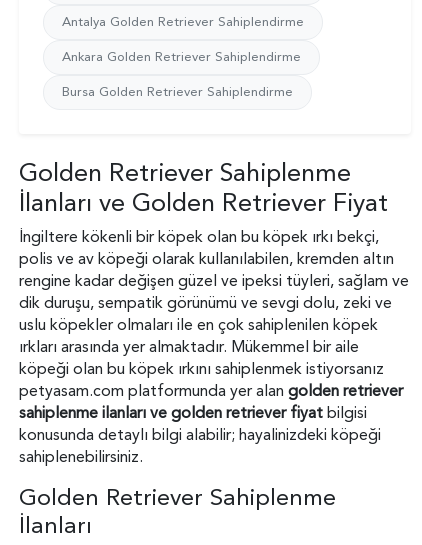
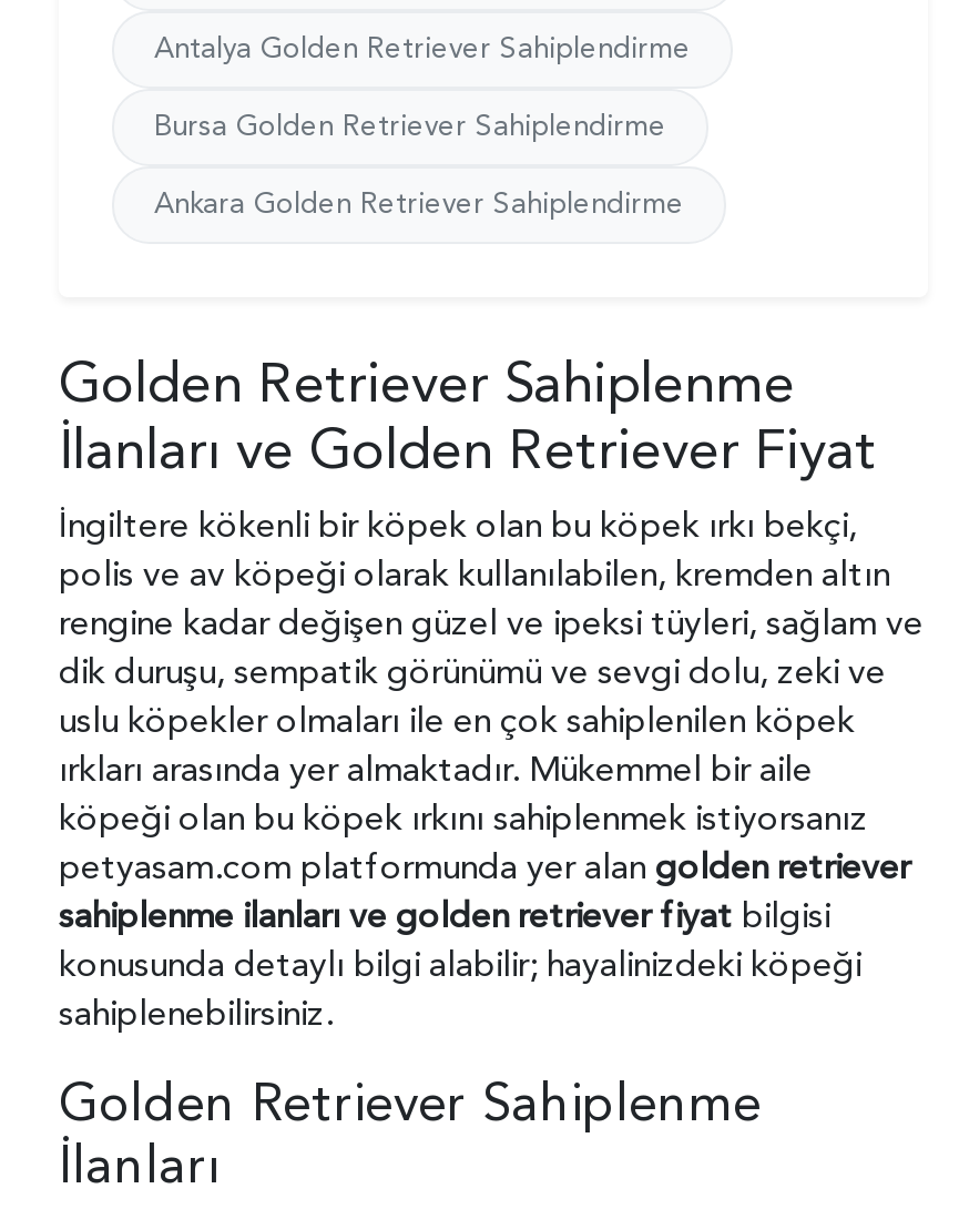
moved down: Ankara Golden Retriever Sahiplendirme

moved up: Bursa Golden Retriever Sahiplendirme
